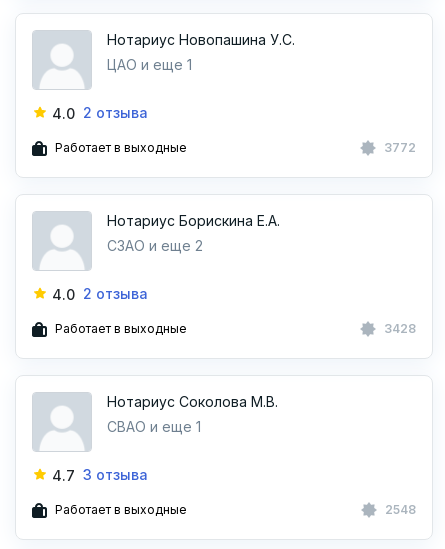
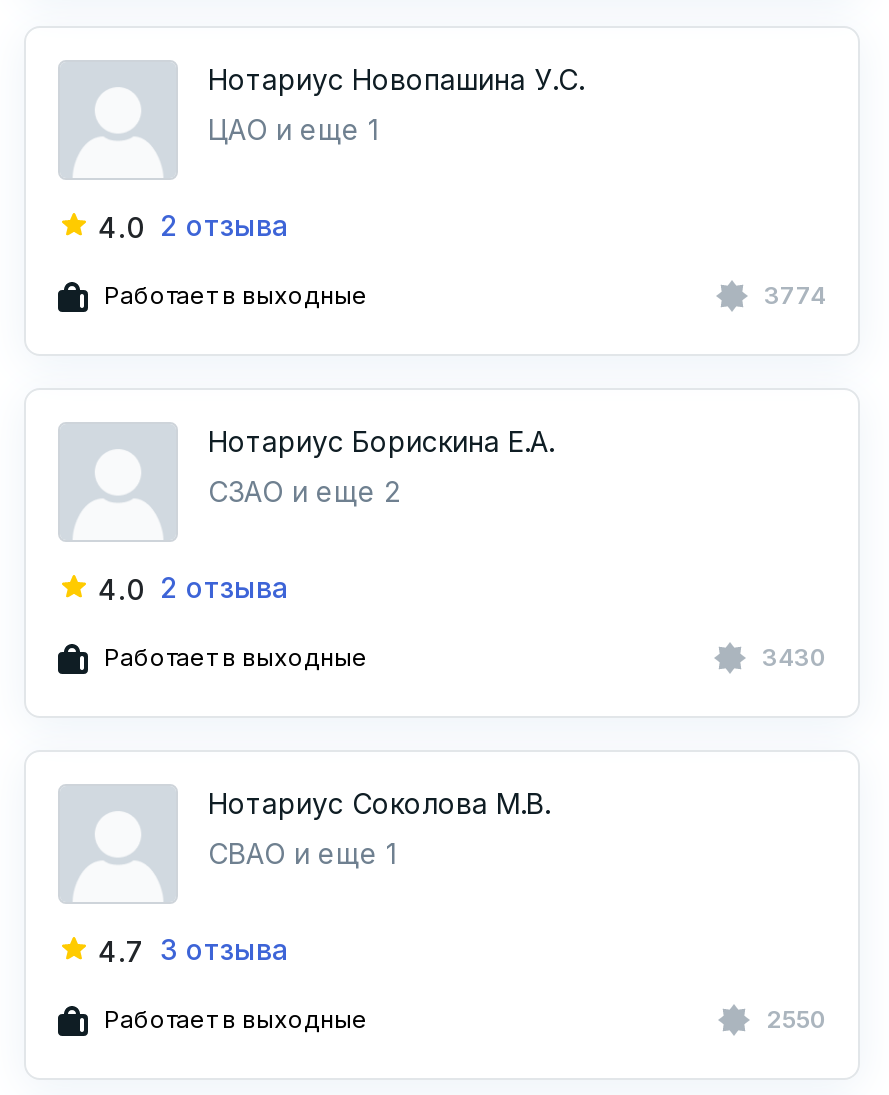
- 3772
+ 3774

- 3428
+ 3430

- 2548
+ 2550
